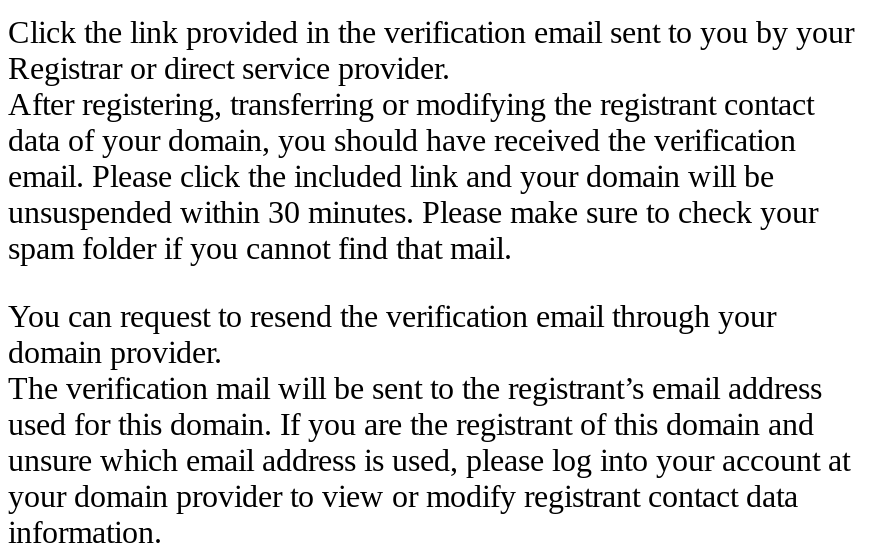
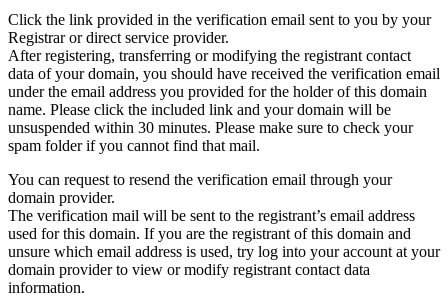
- data of your domain, you should have received the verification
- email. Please click the included link and your domain will be
+ data of your domain, you should have received the verification email
+ under the email address you provided for the holder of this domain
+ name. Please click the included link and your domain will be

- unsure which email address is used, please log into your account at
- your domain provider to view or modify registrant contact data
+ unsure which email address is used, try log into your account at your
+ domain provider to view or modify registrant contact data
